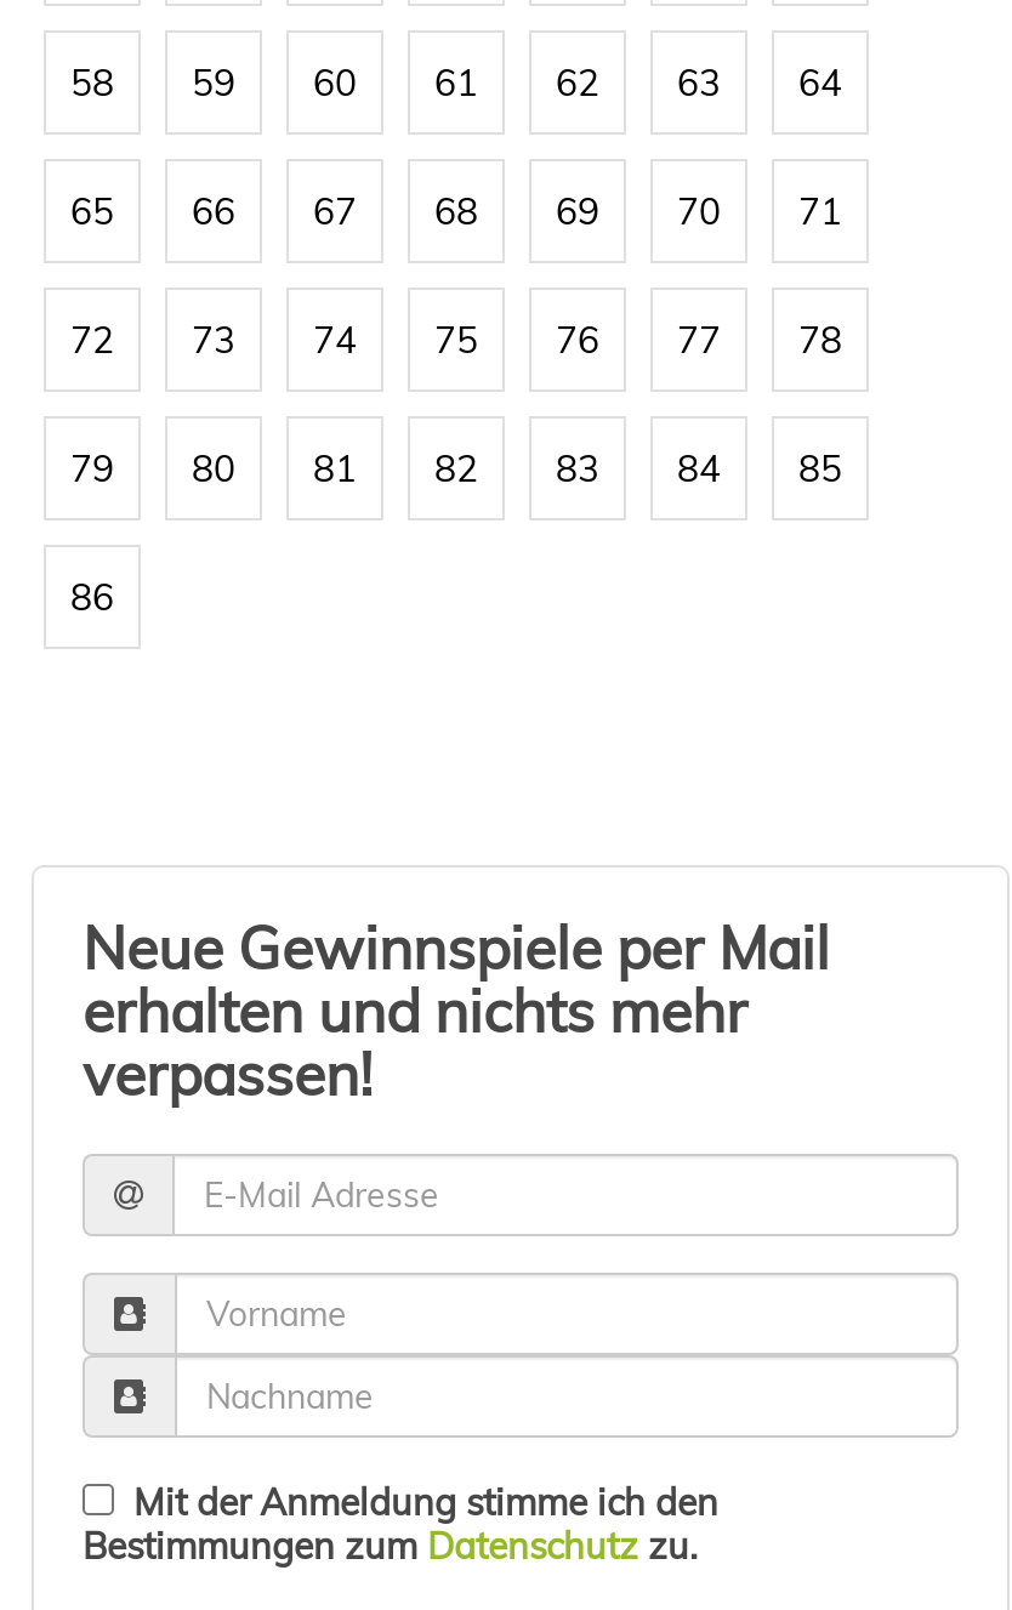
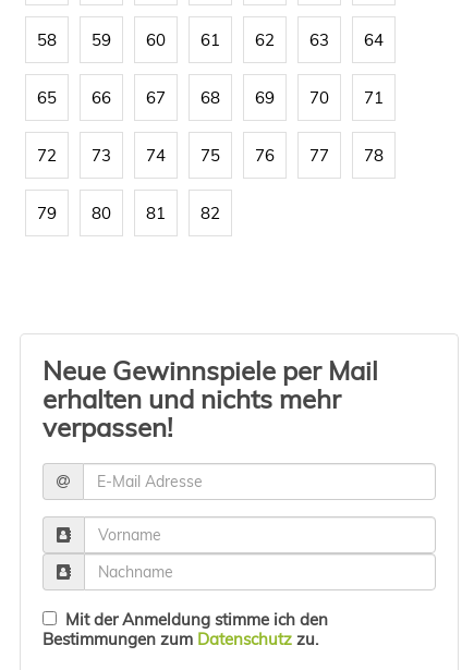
- 83
- 84
- 85
- 86
